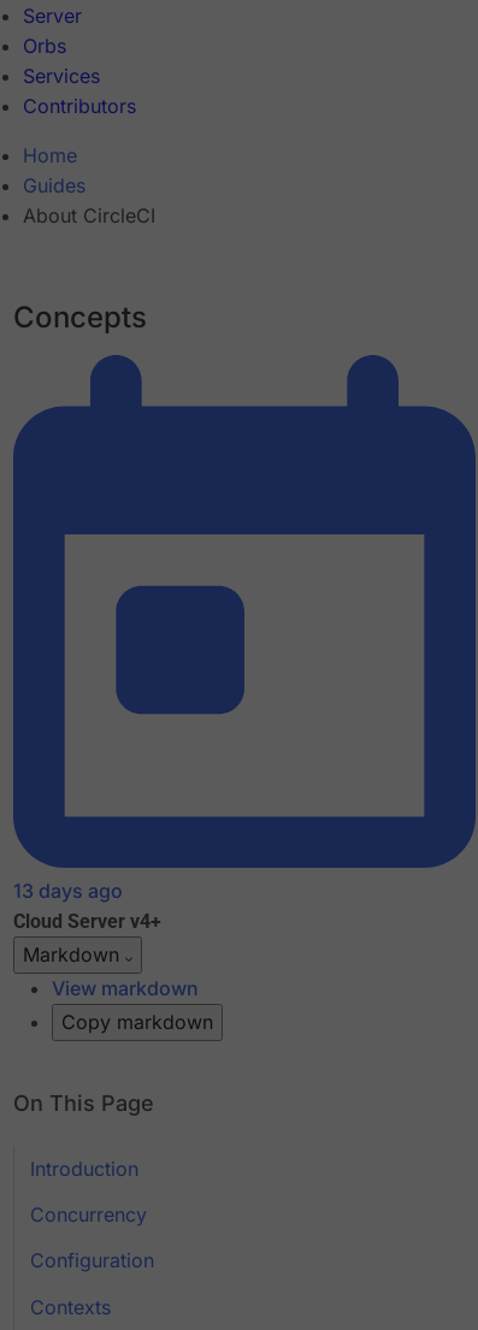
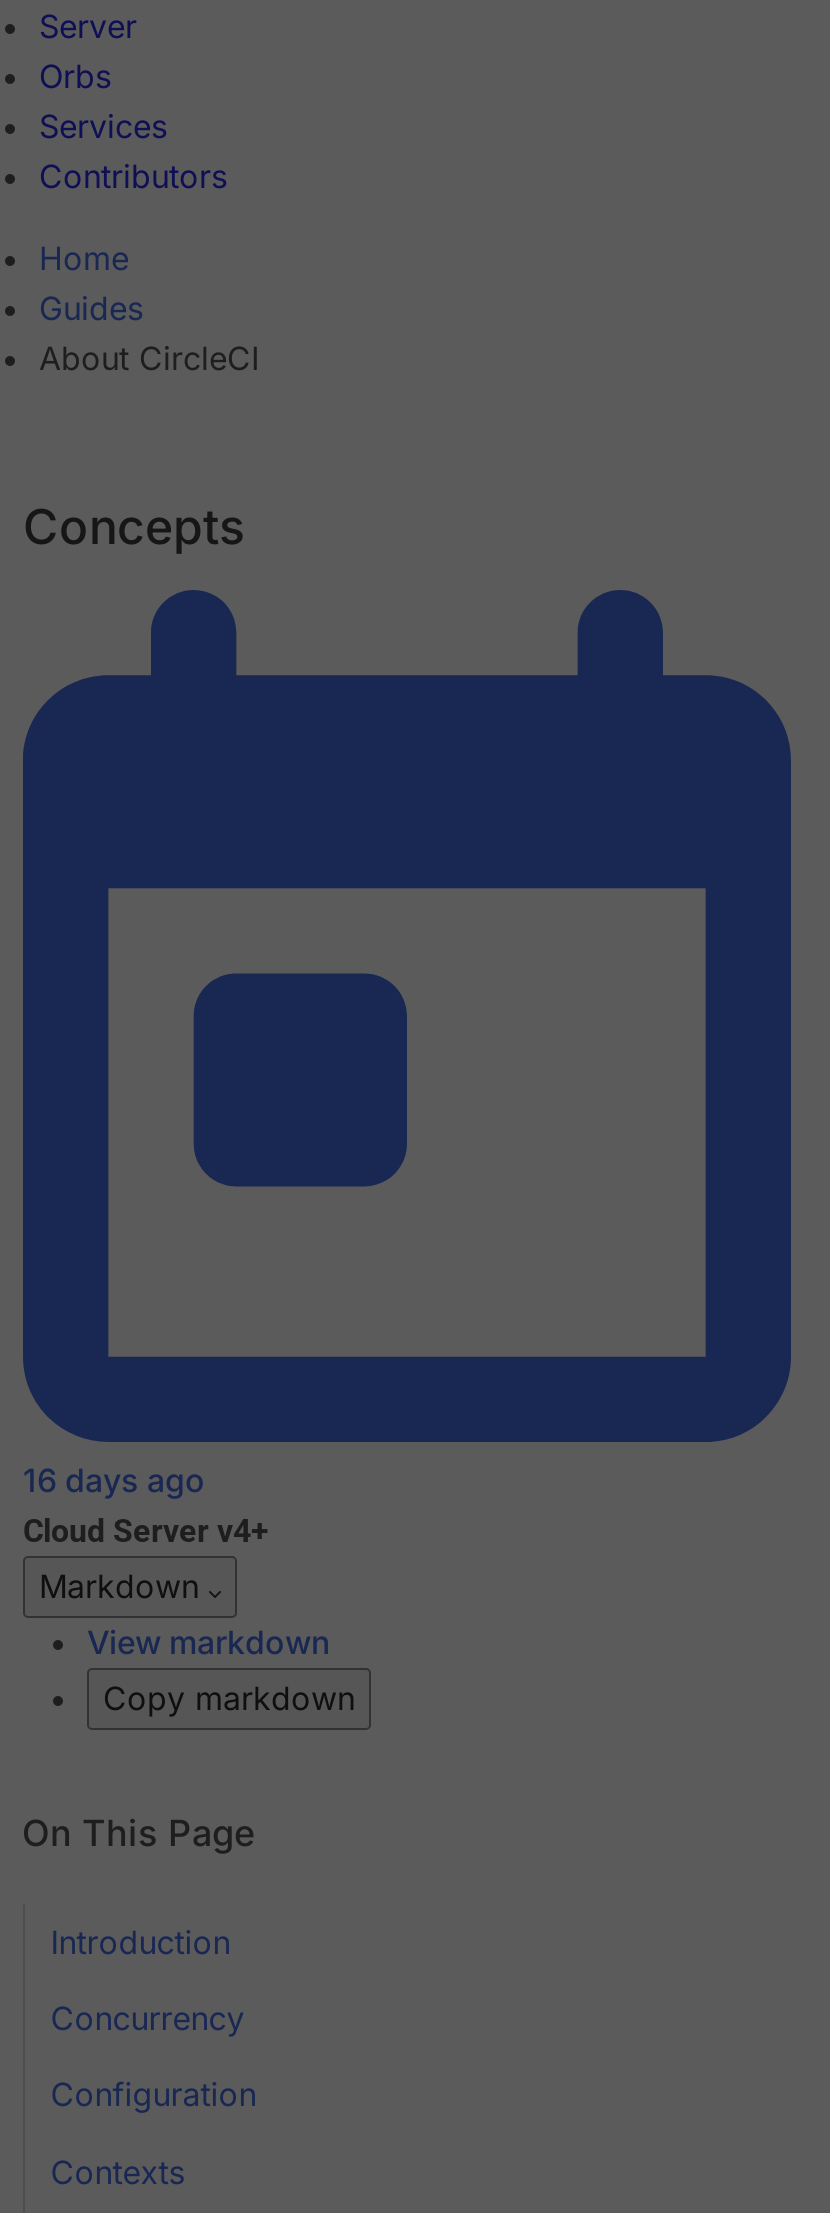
- 13 days ago
+ 16 days ago
